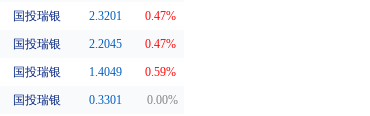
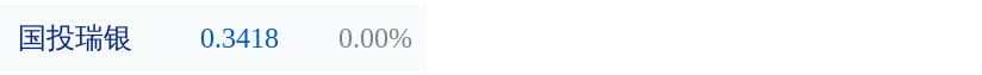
- 2.3201
- 0.47%
- 国投瑞银
- 2.2045
- 0.47%
- 国投瑞银
- 1.4049
- 0.59%
- 国投瑞银
- 0.3301
+ 0.3418
